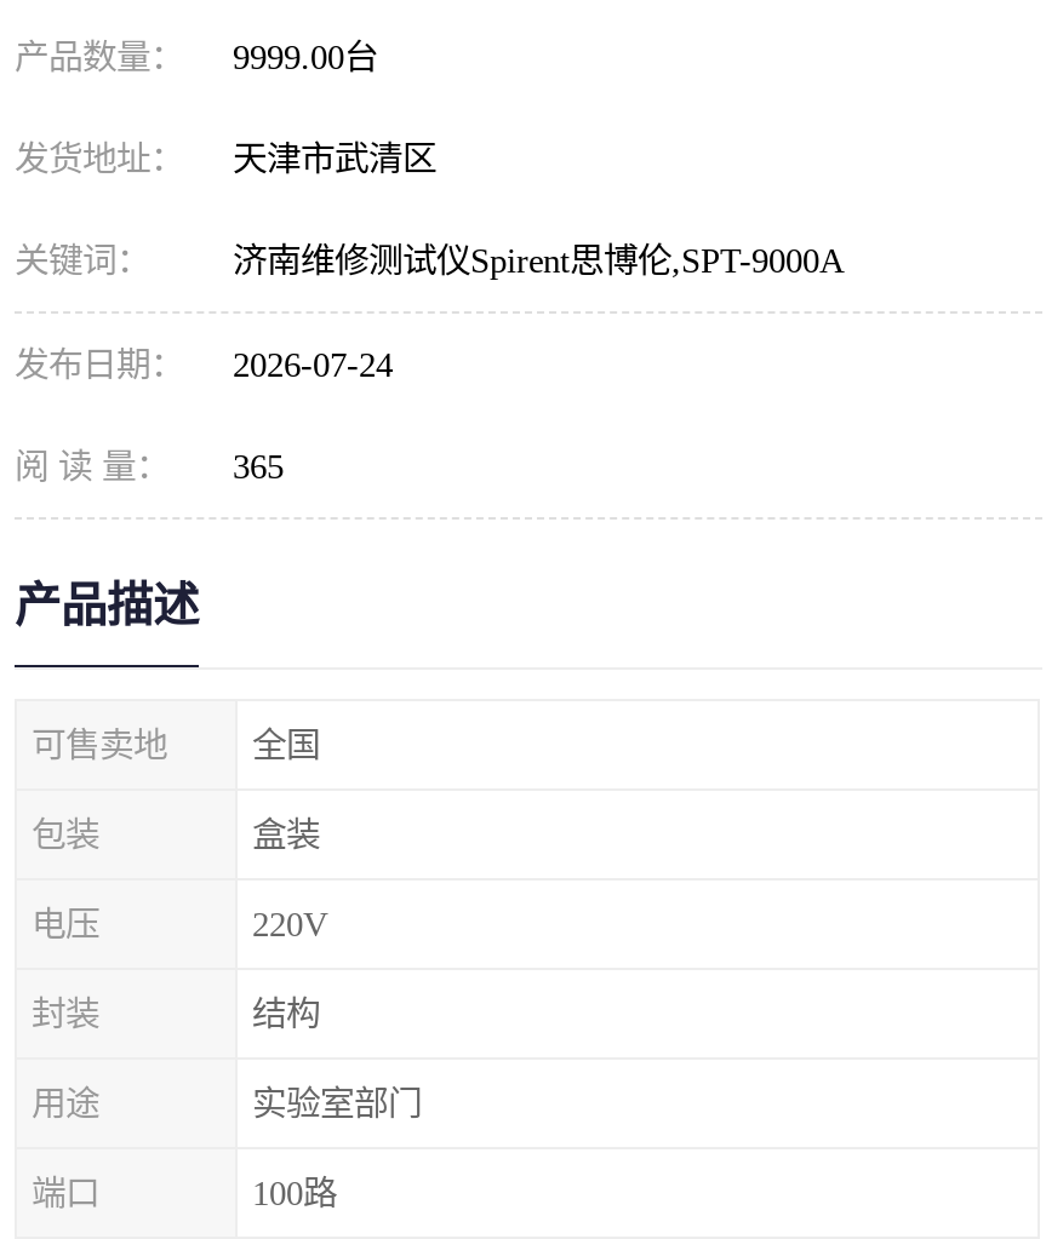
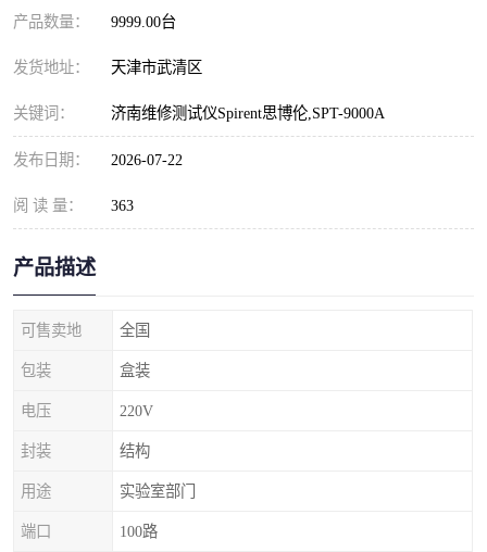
- 发布日期： 2026-07-24
+ 发布日期： 2026-07-22

- 阅 读 量： 365
+ 阅 读 量： 363
